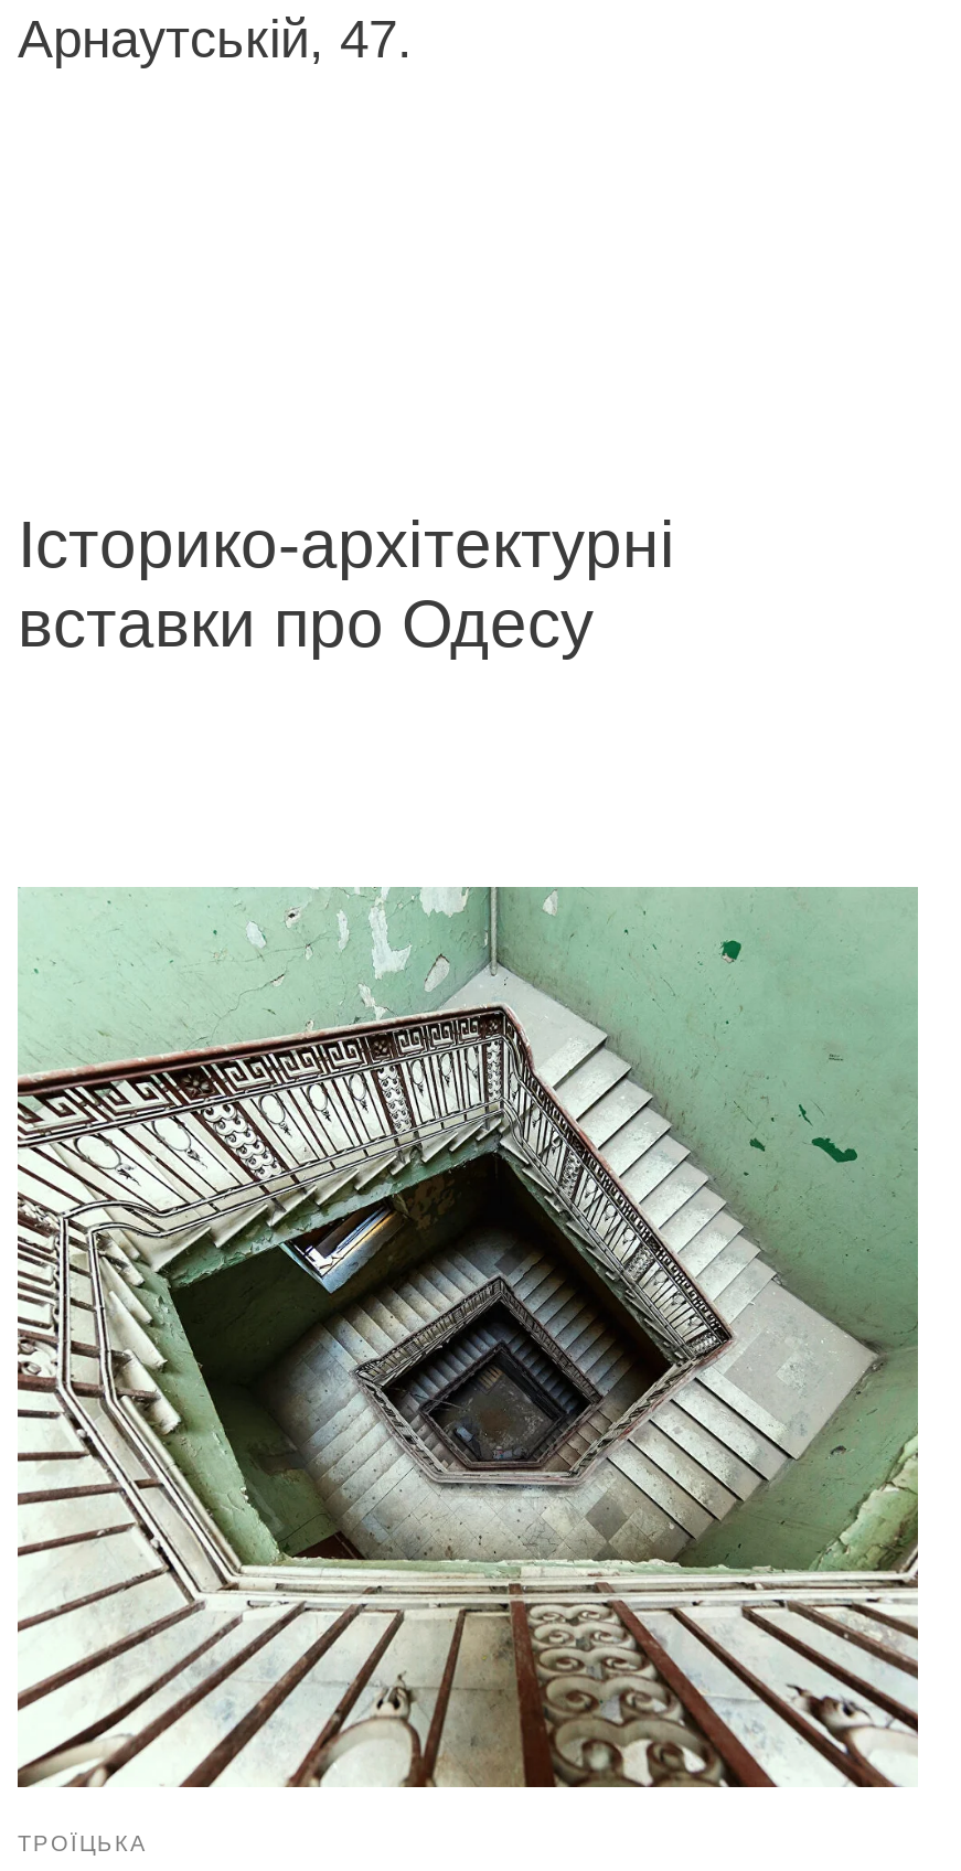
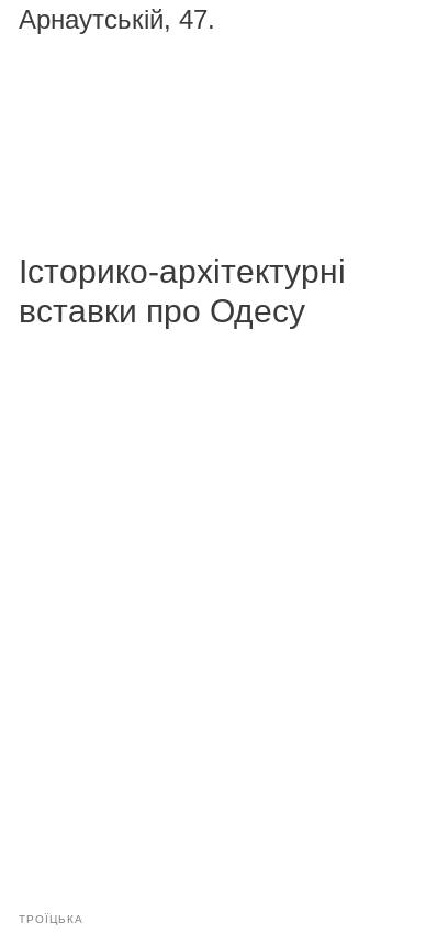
- [image]
